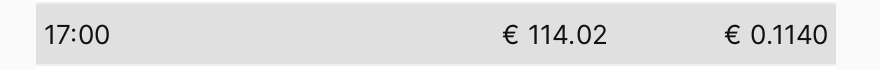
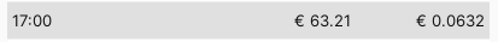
- € 114.02
+ € 63.21

- € 0.1140
+ € 0.0632
